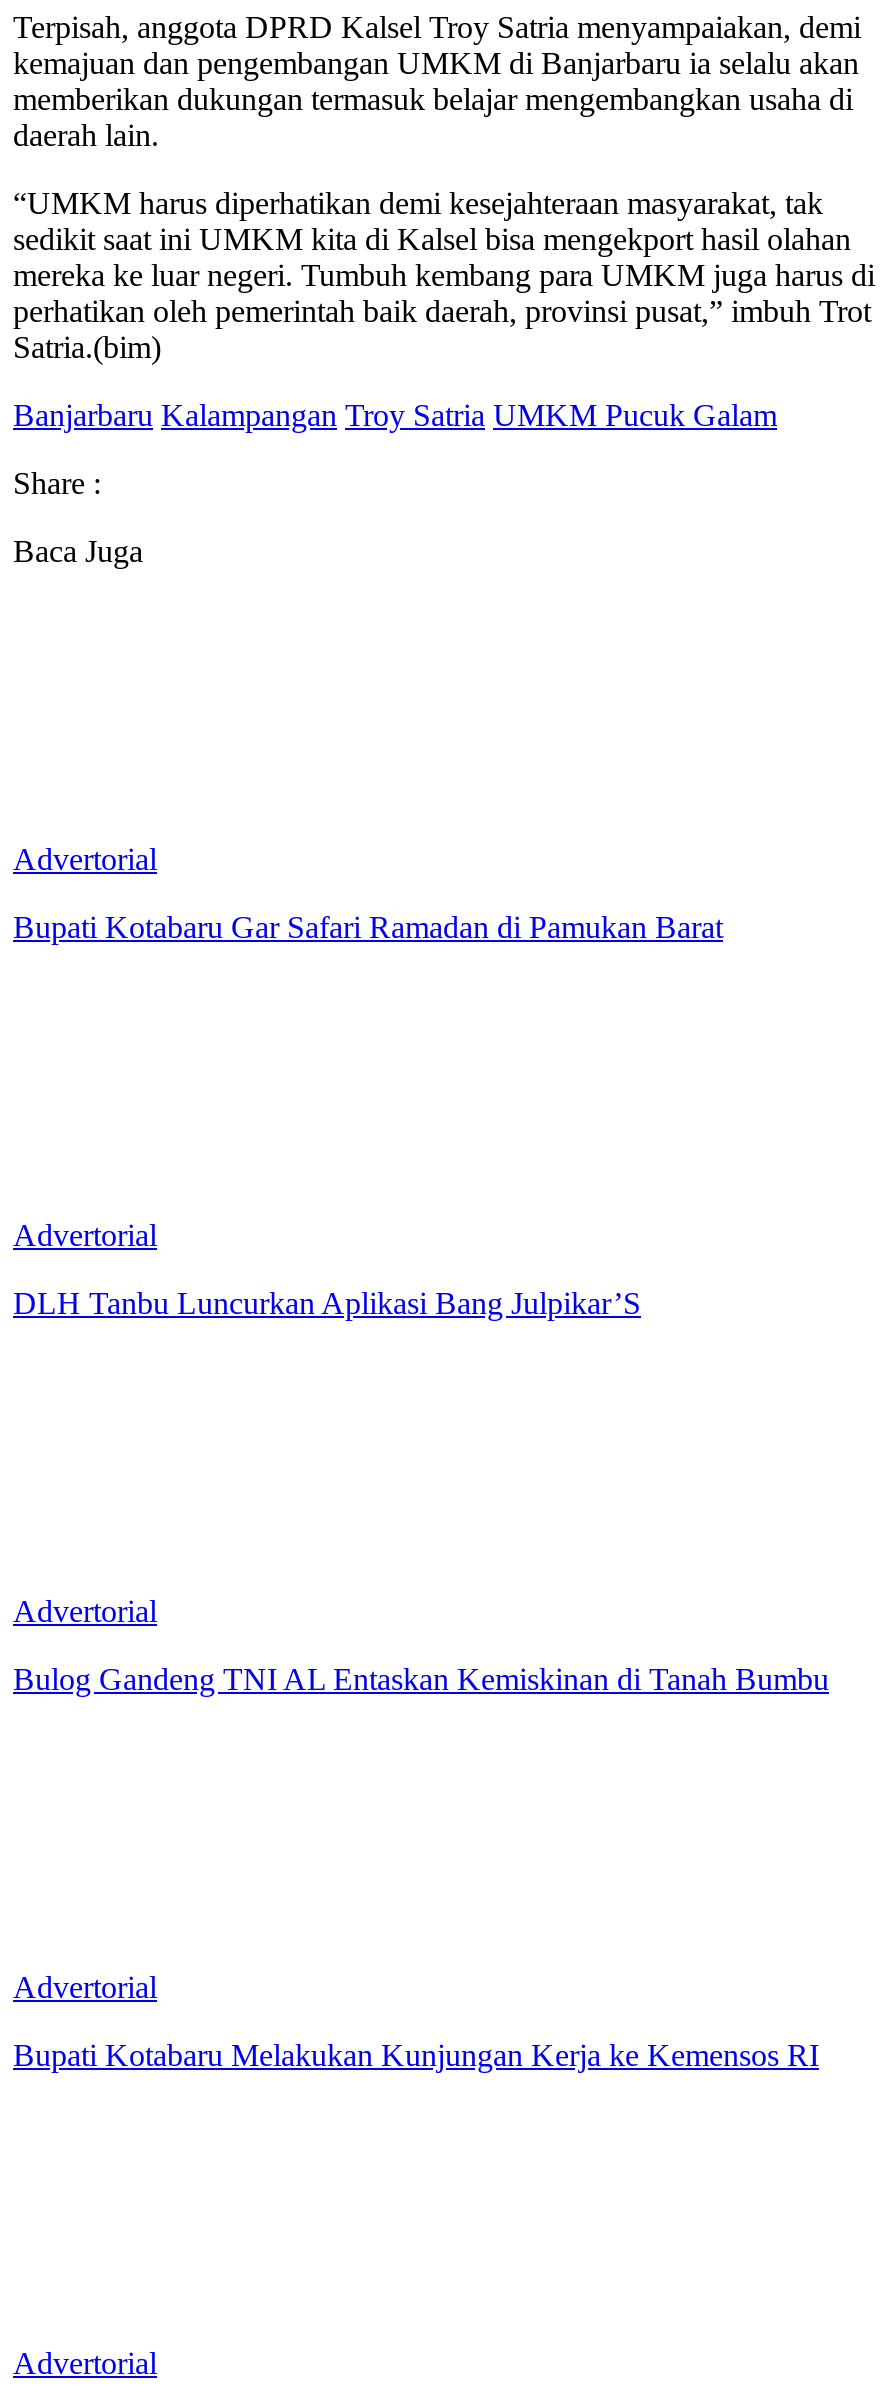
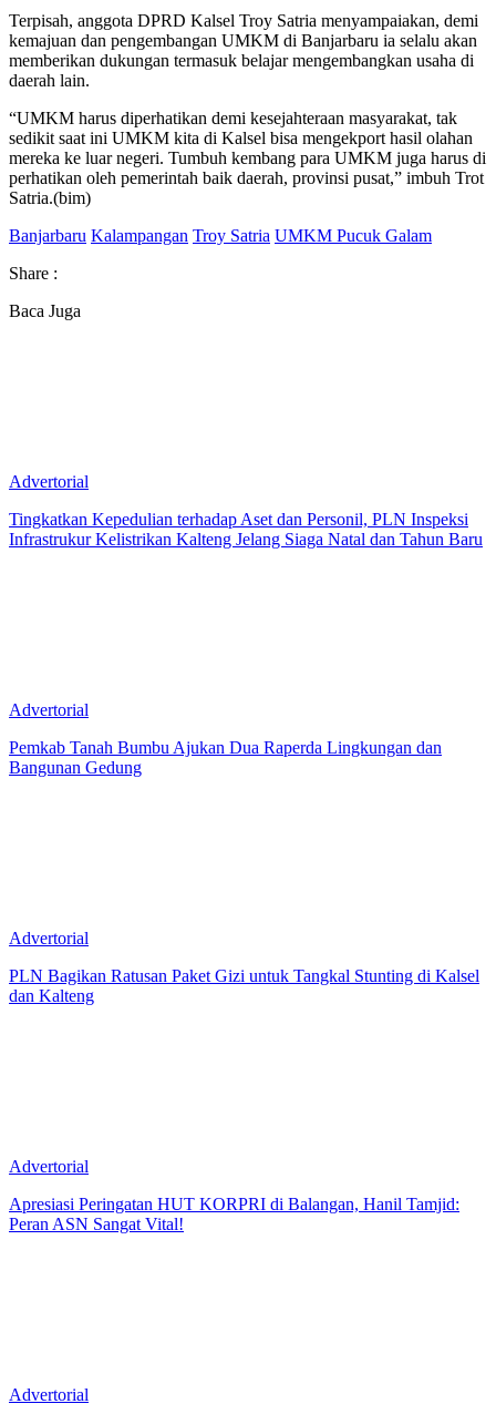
- Bupati Kotabaru Gar Safari Ramadan di Pamukan Barat
+ Tingkatkan Kepedulian terhadap Aset dan Personil, PLN Inspeksi
+ Infrastrukur Kelistrikan Kalteng Jelang Siaga Natal dan Tahun Baru

- DLH Tanbu Luncurkan Aplikasi Bang Julpikar’S
+ Pemkab Tanah Bumbu Ajukan Dua Raperda Lingkungan dan
+ Bangunan Gedung

- Bulog Gandeng TNI AL Entaskan Kemiskinan di Tanah Bumbu
+ PLN Bagikan Ratusan Paket Gizi untuk Tangkal Stunting di Kalsel
+ dan Kalteng

- Bupati Kotabaru Melakukan Kunjungan Kerja ke Kemensos RI
+ Apresiasi Peringatan HUT KORPRI di Balangan, Hanil Tamjid:
+ Peran ASN Sangat Vital!
